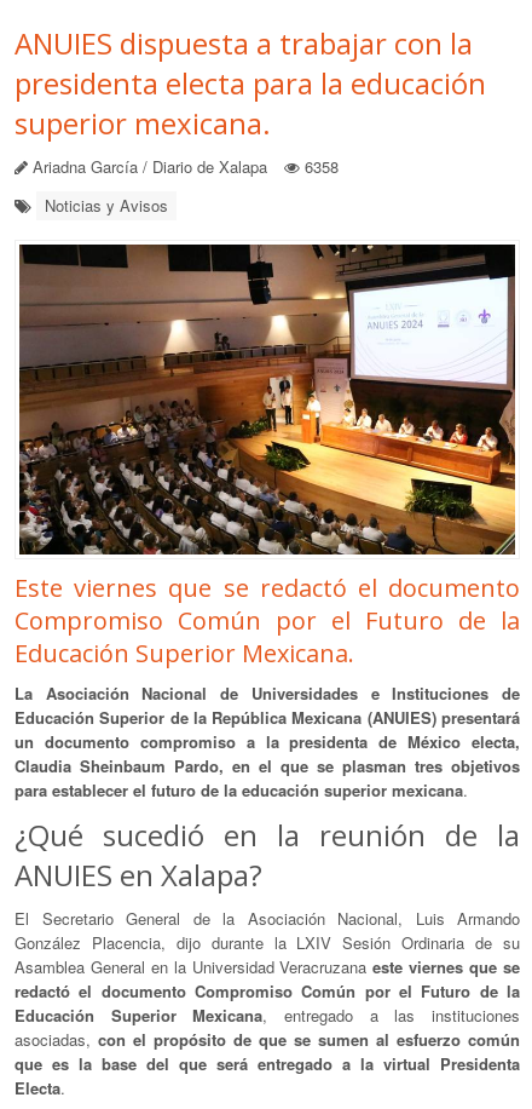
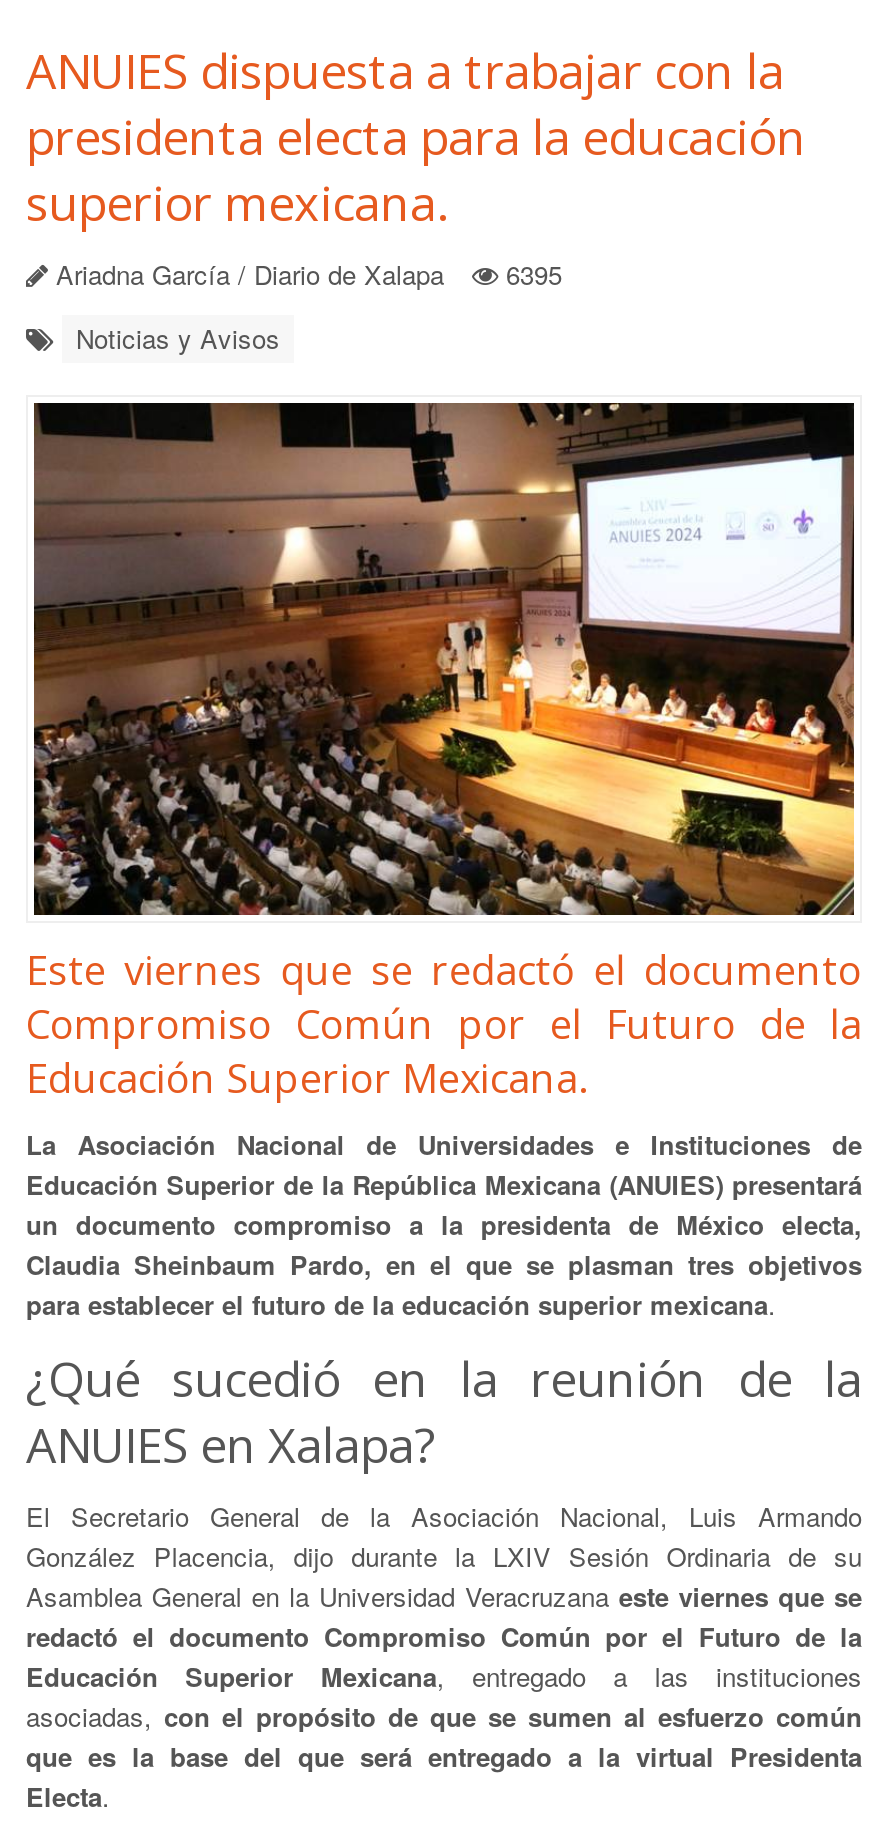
- Ariadna García / Diario de Xalapa 6358
+ Ariadna García / Diario de Xalapa 6395
